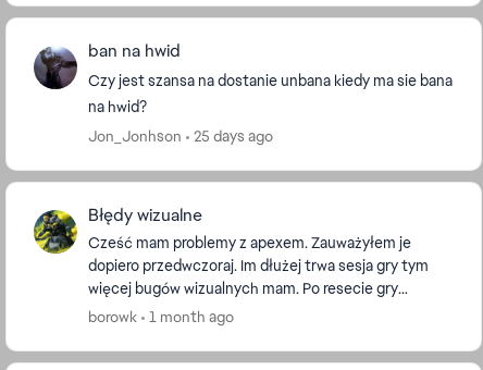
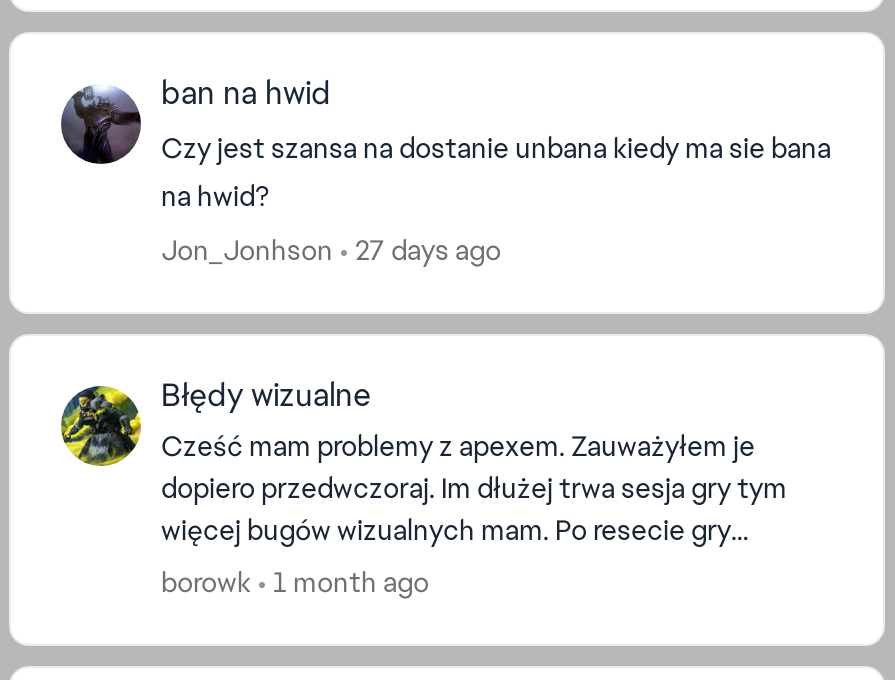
- Jon_Jonhson 25 days ago
+ Jon_Jonhson 27 days ago
